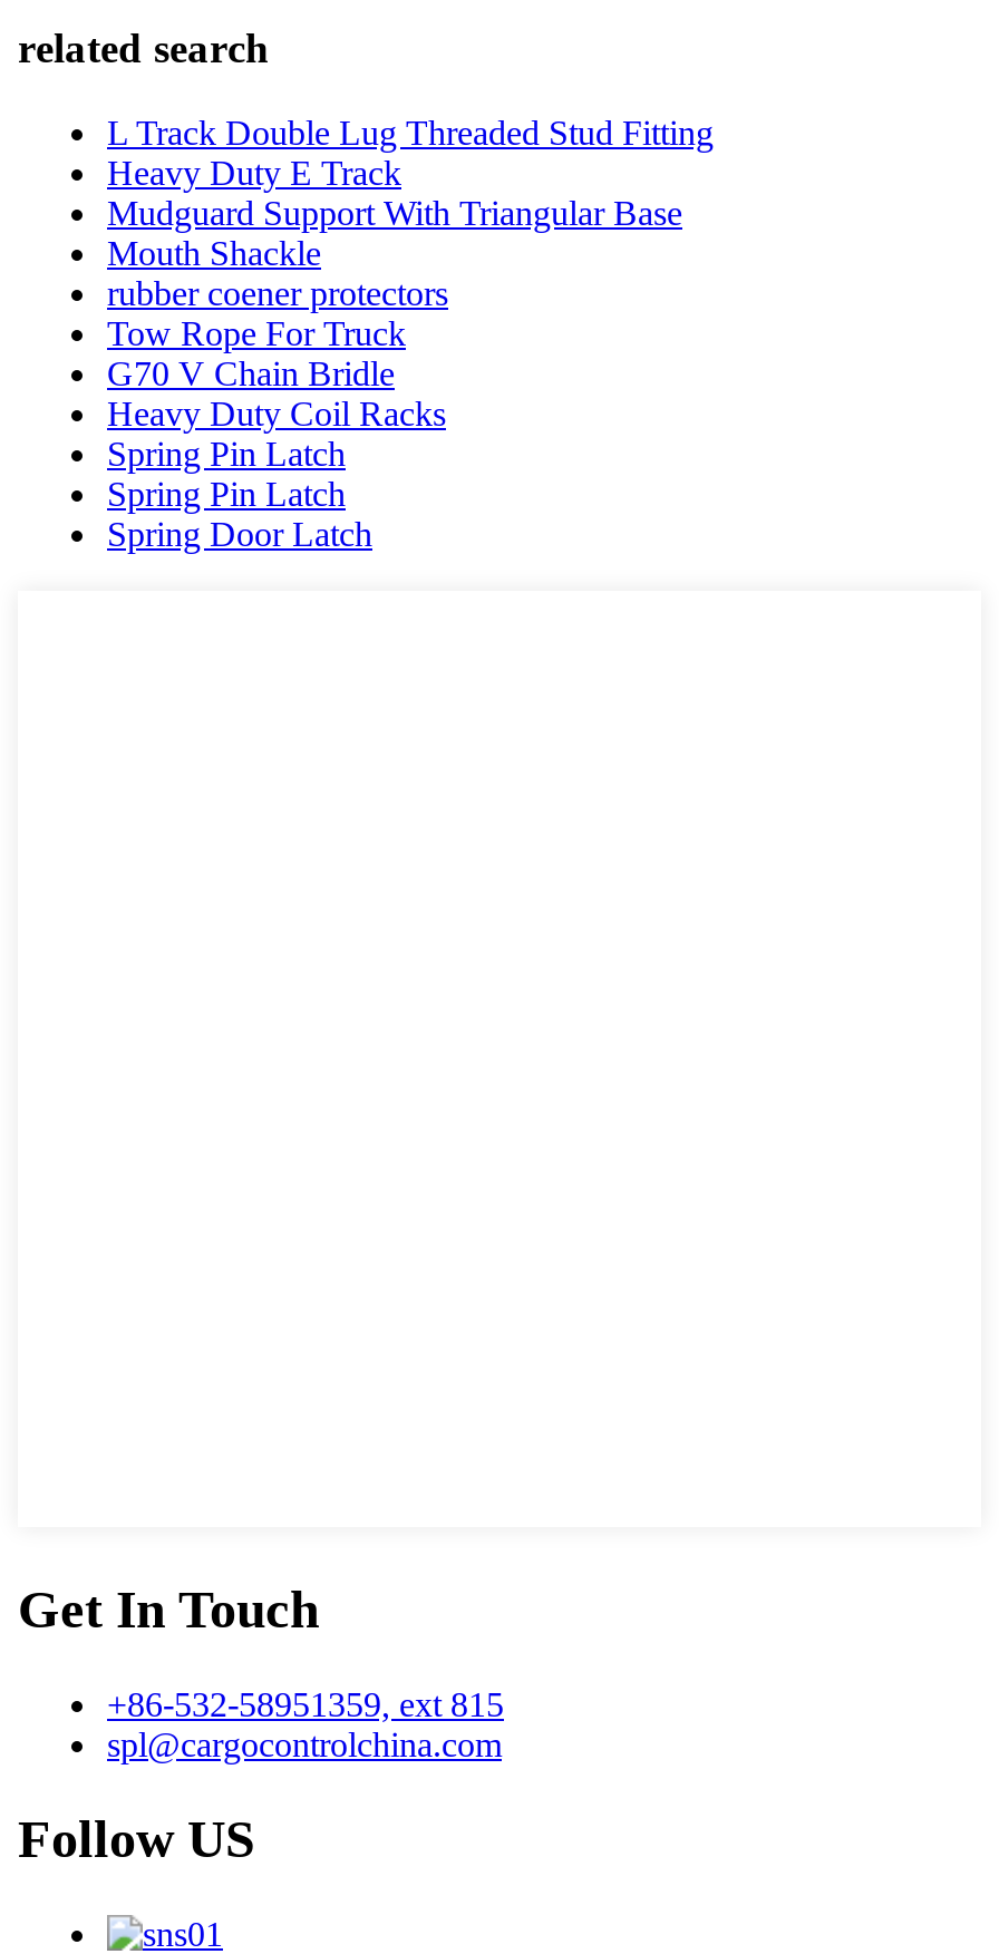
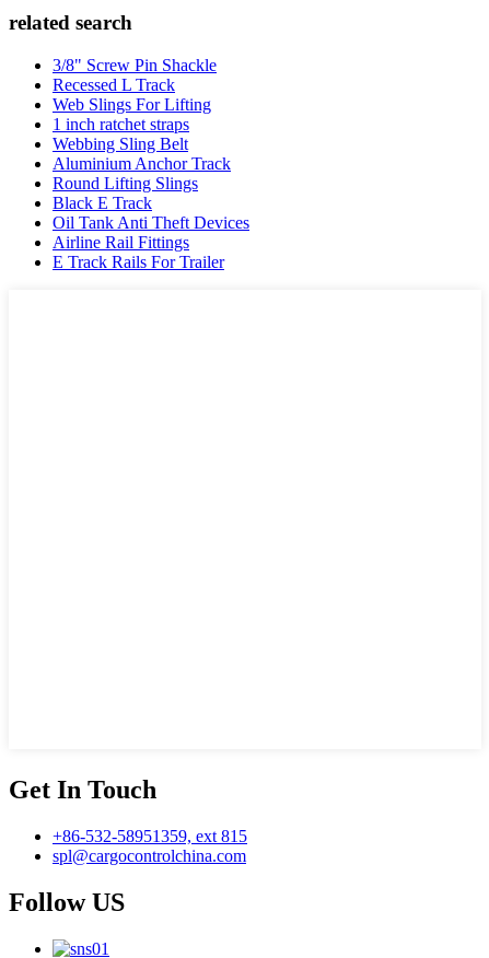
- L Track Double Lug Threaded Stud Fitting
- Heavy Duty E Track
- Mudguard Support With Triangular Base
- Mouth Shackle
- rubber coener protectors
- Tow Rope For Truck
- G70 V Chain Bridle
- Heavy Duty Coil Racks
- Spring Pin Latch
- Spring Pin Latch
- Spring Door Latch
+ 3/8" Screw Pin Shackle
+ Recessed L Track
+ Web Slings For Lifting
+ 1 inch ratchet straps
+ Webbing Sling Belt
+ Aluminium Anchor Track
+ Round Lifting Slings
+ Black E Track
+ Oil Tank Anti Theft Devices
+ Airline Rail Fittings
+ E Track Rails For Trailer
